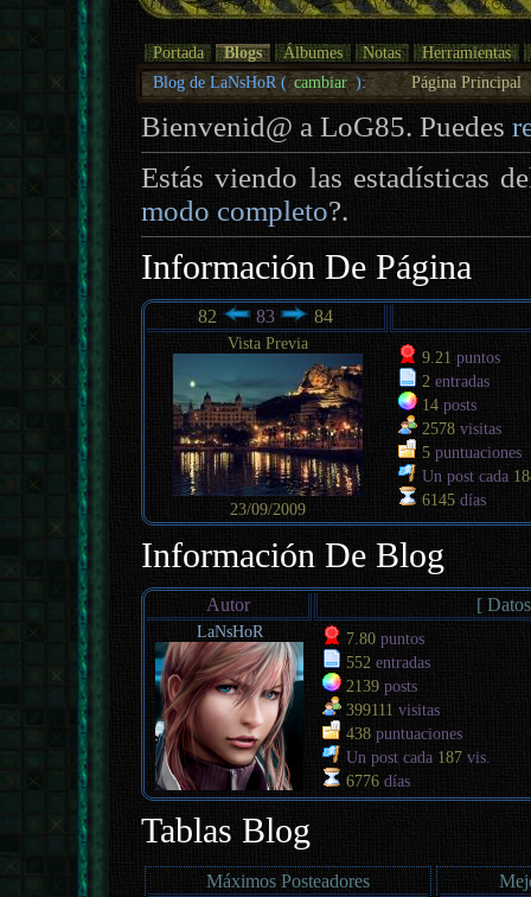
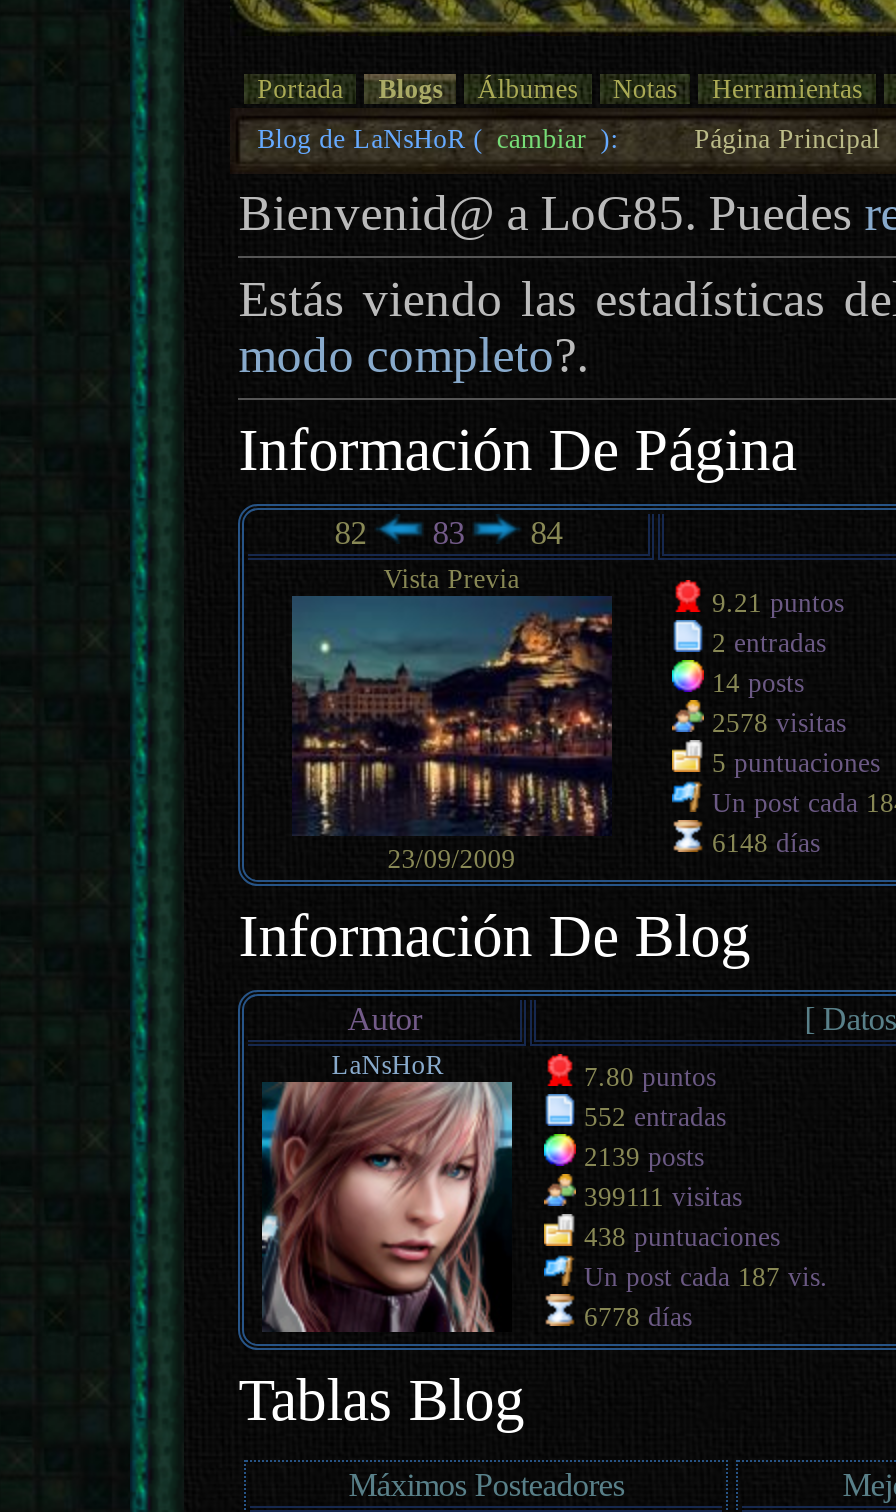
- 6145 días
+ 6148 días

- 6776 días
+ 6778 días
